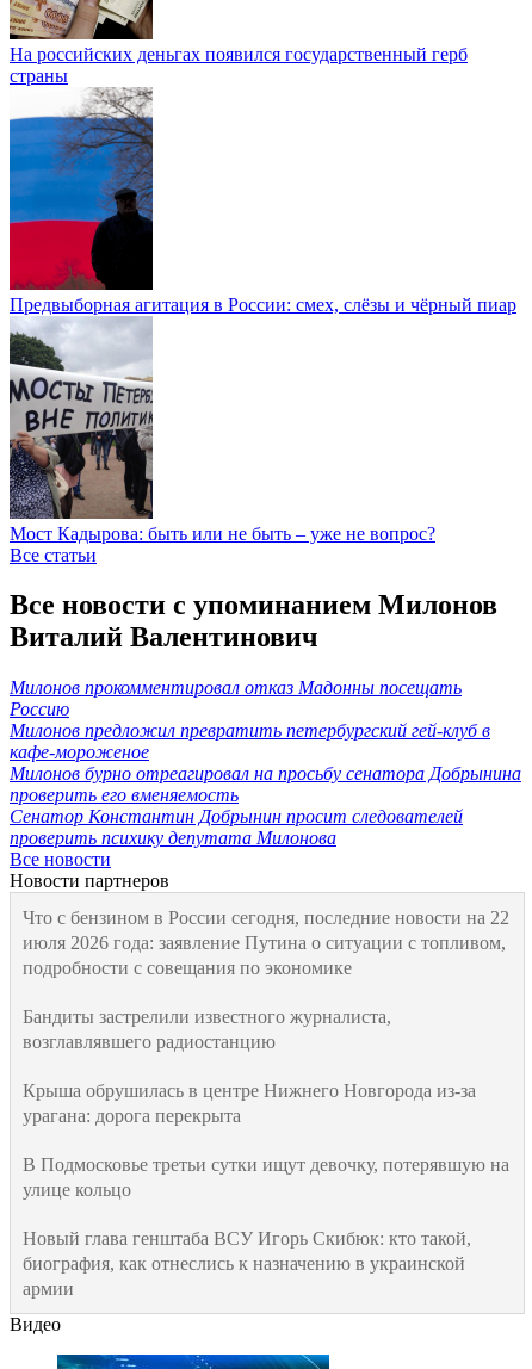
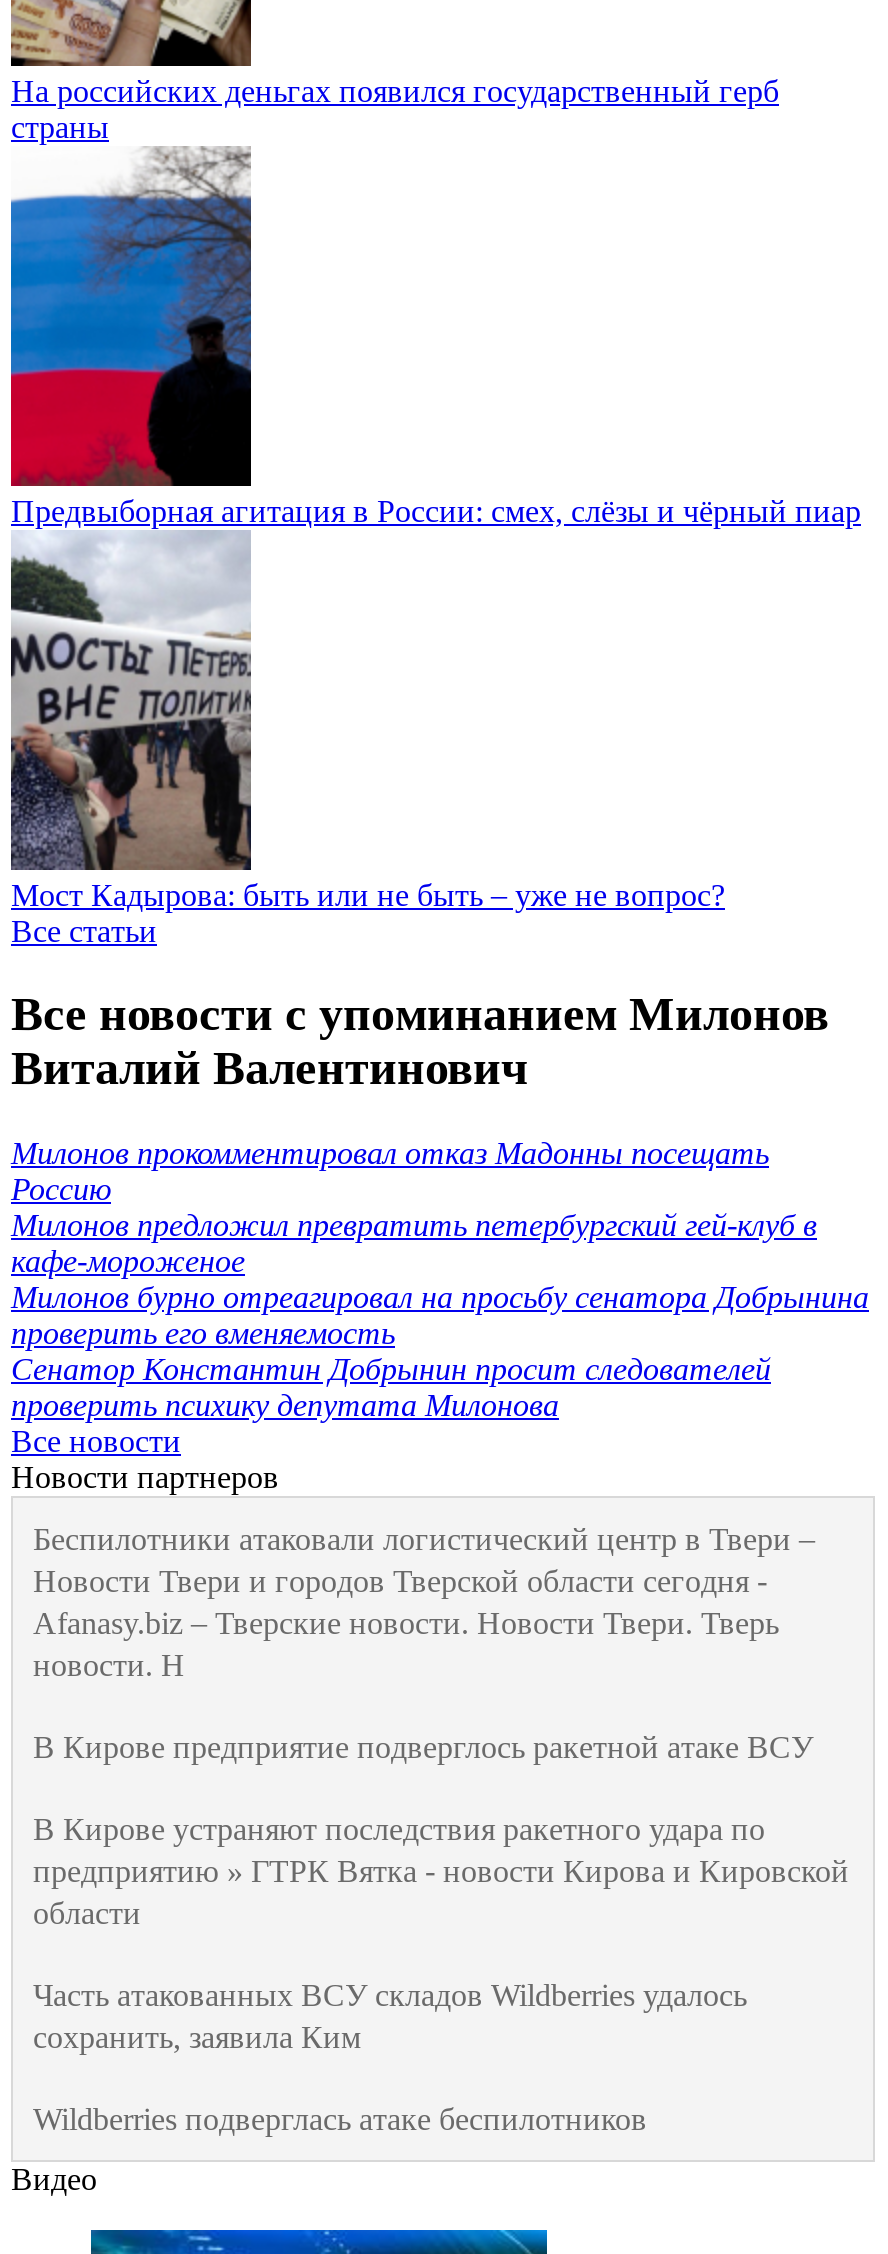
- Что с бензином в России сегодня, последние новости на 22
- июля 2026 года: заявление Путина о ситуации с топливом,
- подробности с совещания по экономике
+ Беспилотники атаковали логистический центр в Твери –
+ Новости Твери и городов Тверской области сегодня -
+ Afanasy.biz – Тверские новости. Новости Твери. Тверь
+ новости. Н

- Бандиты застрелили известного журналиста,
- возглавлявшего радиостанцию
+ В Кирове предприятие подверглось ракетной атаке ВСУ

- Крыша обрушилась в центре Нижнего Новгорода из-за
- урагана: дорога перекрыта
+ В Кирове устраняют последствия ракетного удара по
+ предприятию » ГТРК Вятка - новости Кирова и Кировской
+ области

- В Подмосковье третьи сутки ищут девочку, потерявшую на
- улице кольцо
+ Часть атакованных ВСУ складов Wildberries удалось
+ сохранить, заявила Ким

- Новый глава генштаба ВСУ Игорь Скибюк: кто такой,
- биография, как отнеслись к назначению в украинской
- армии
+ Wildberries подверглась атаке беспилотников
